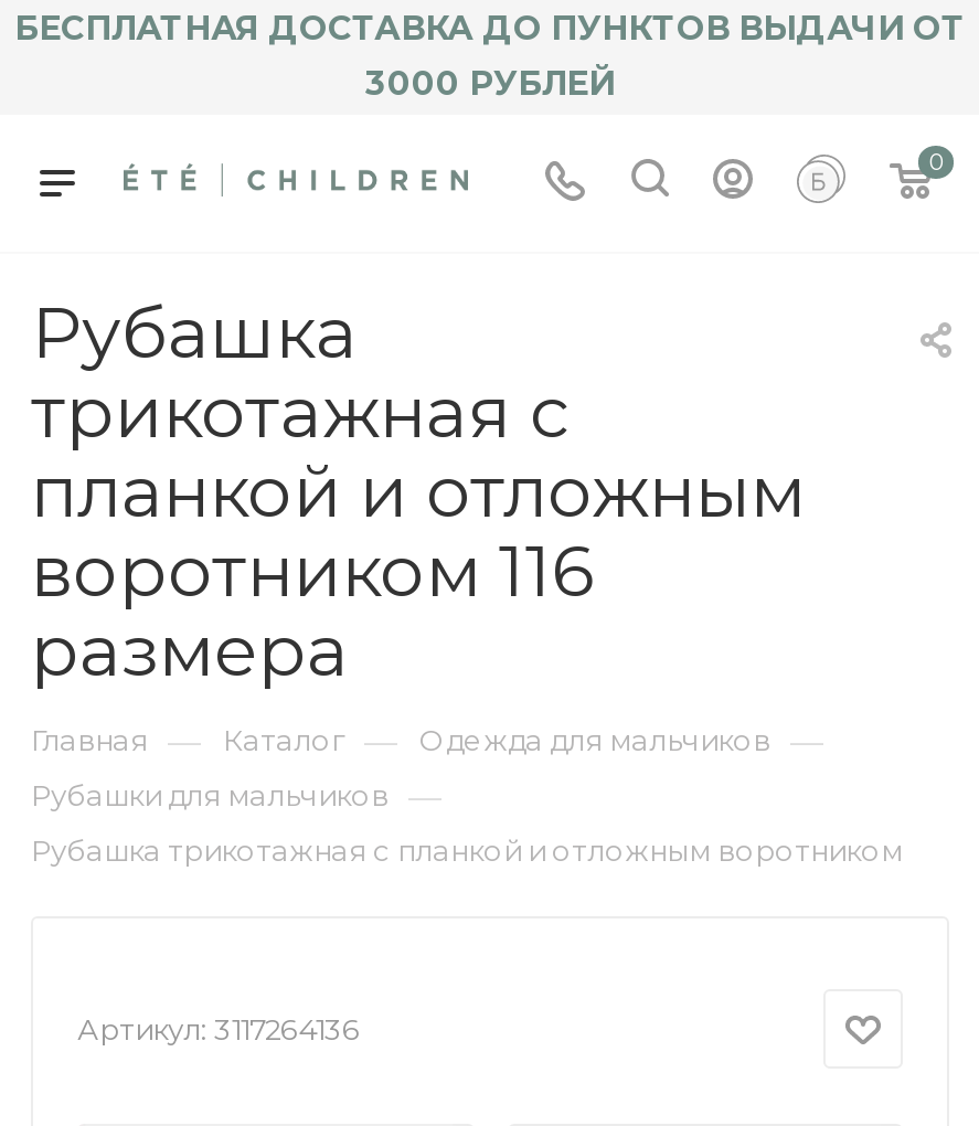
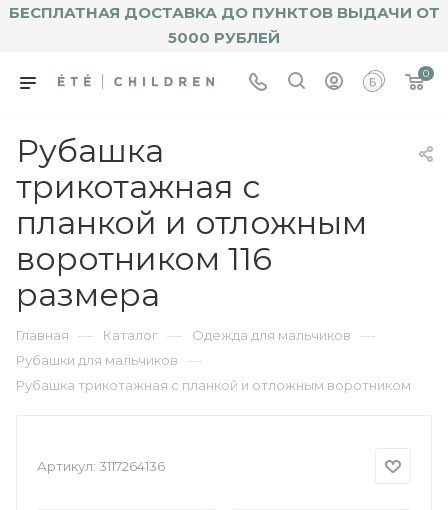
- 3000 РУБЛЕЙ
+ 5000 РУБЛЕЙ
